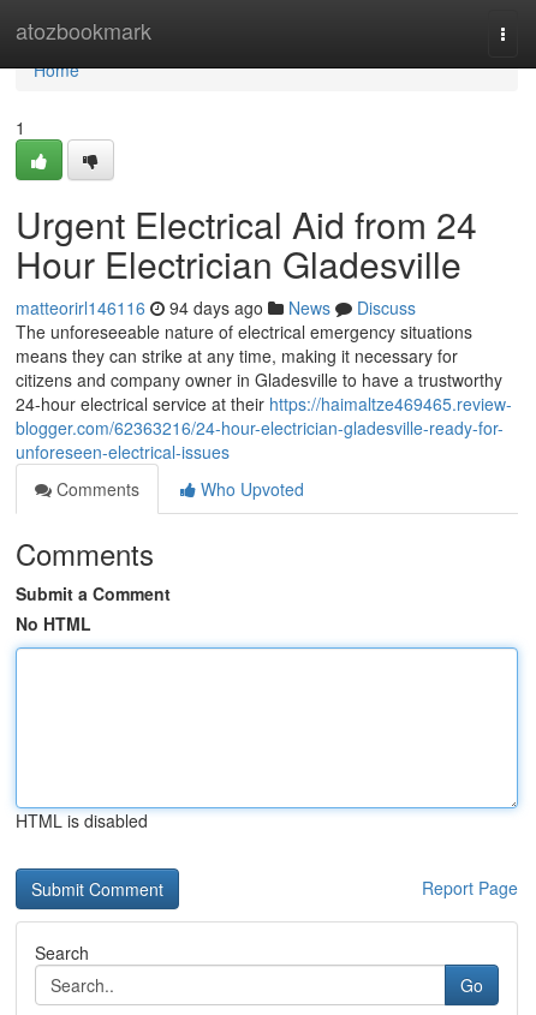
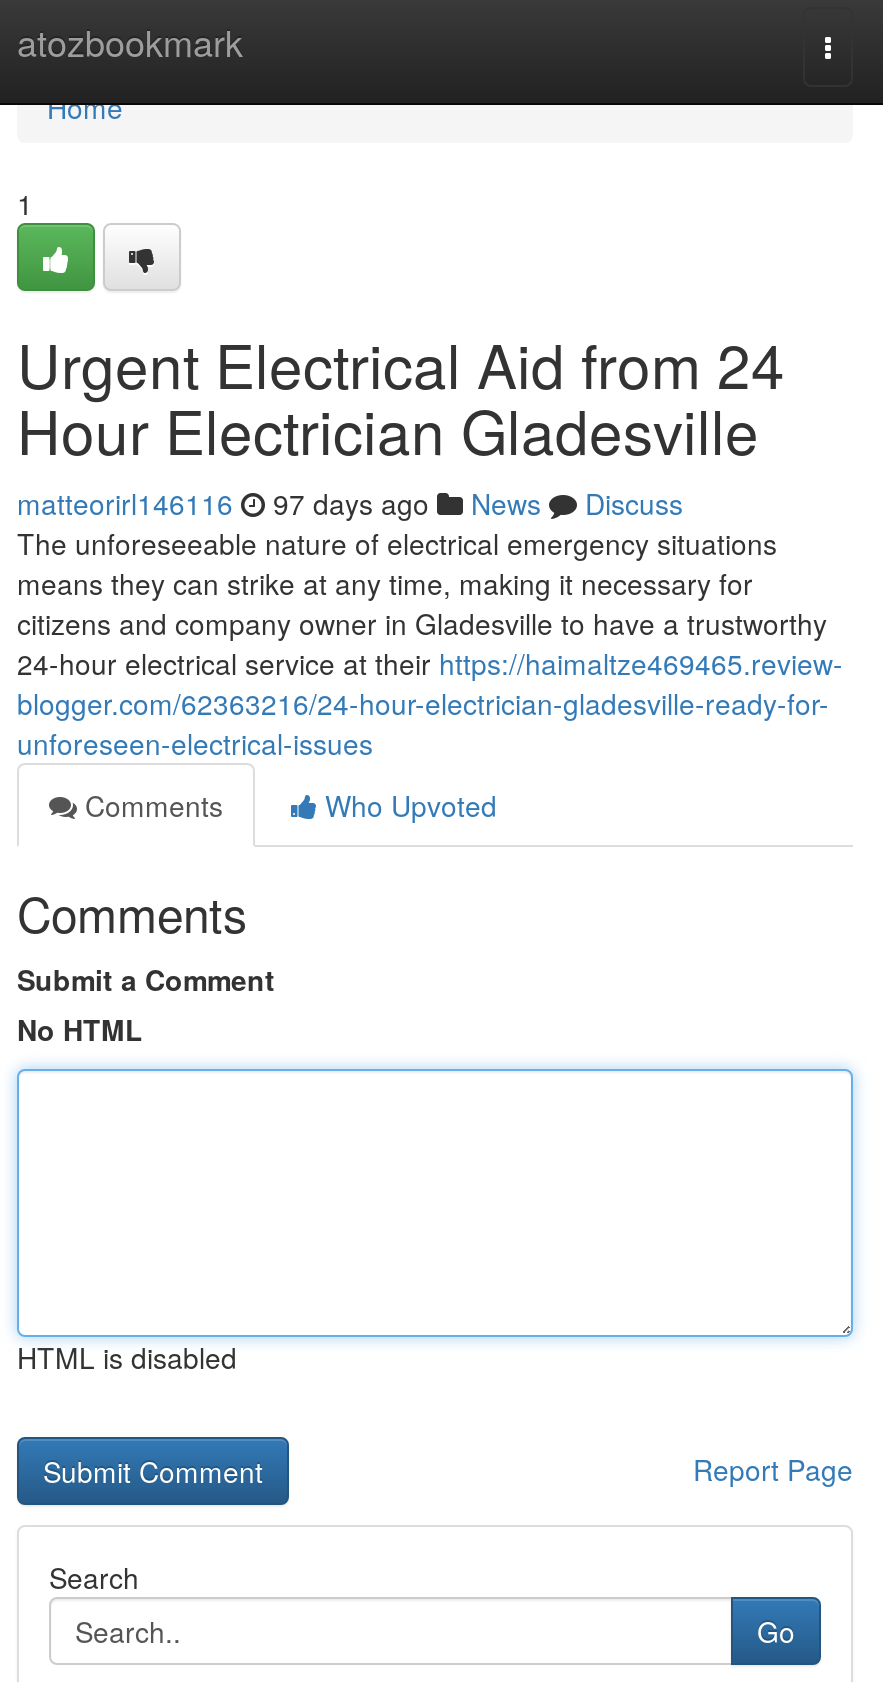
- matteorirl146116 94 days ago News Discuss
+ matteorirl146116 97 days ago News Discuss
